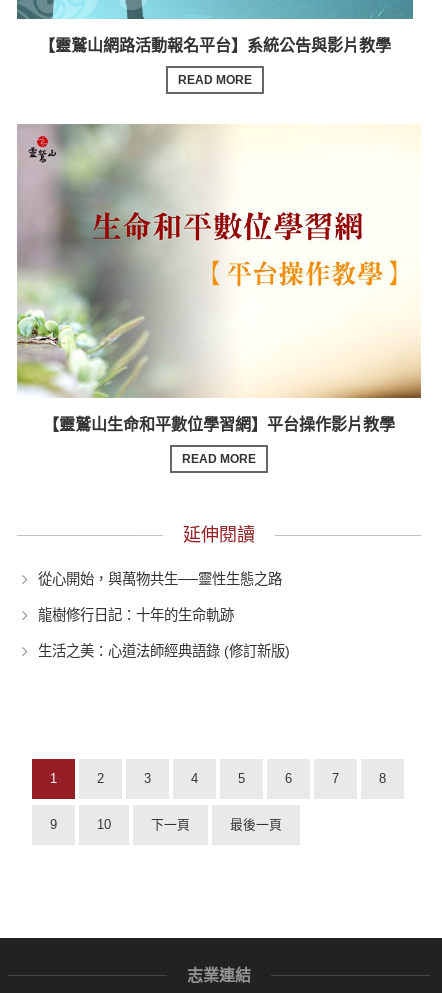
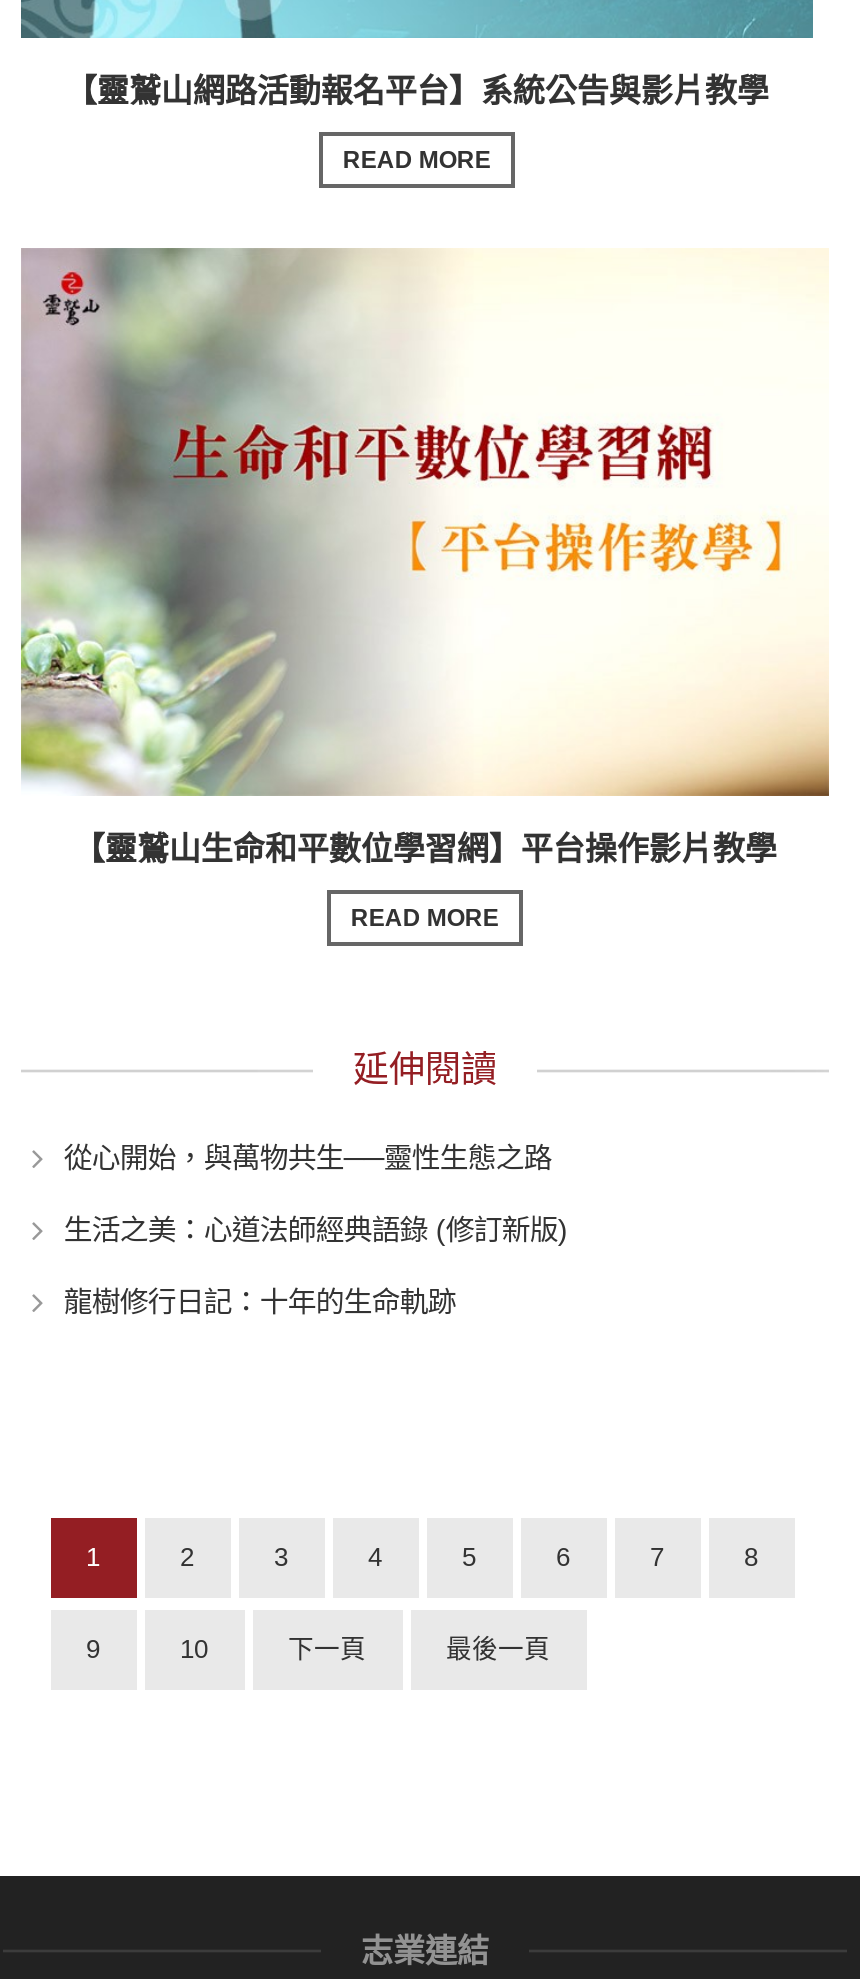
moved down: 龍樹修行日記：十年的生命軌跡

moved up: 生活之美：心道法師經典語錄 (修訂新版)
